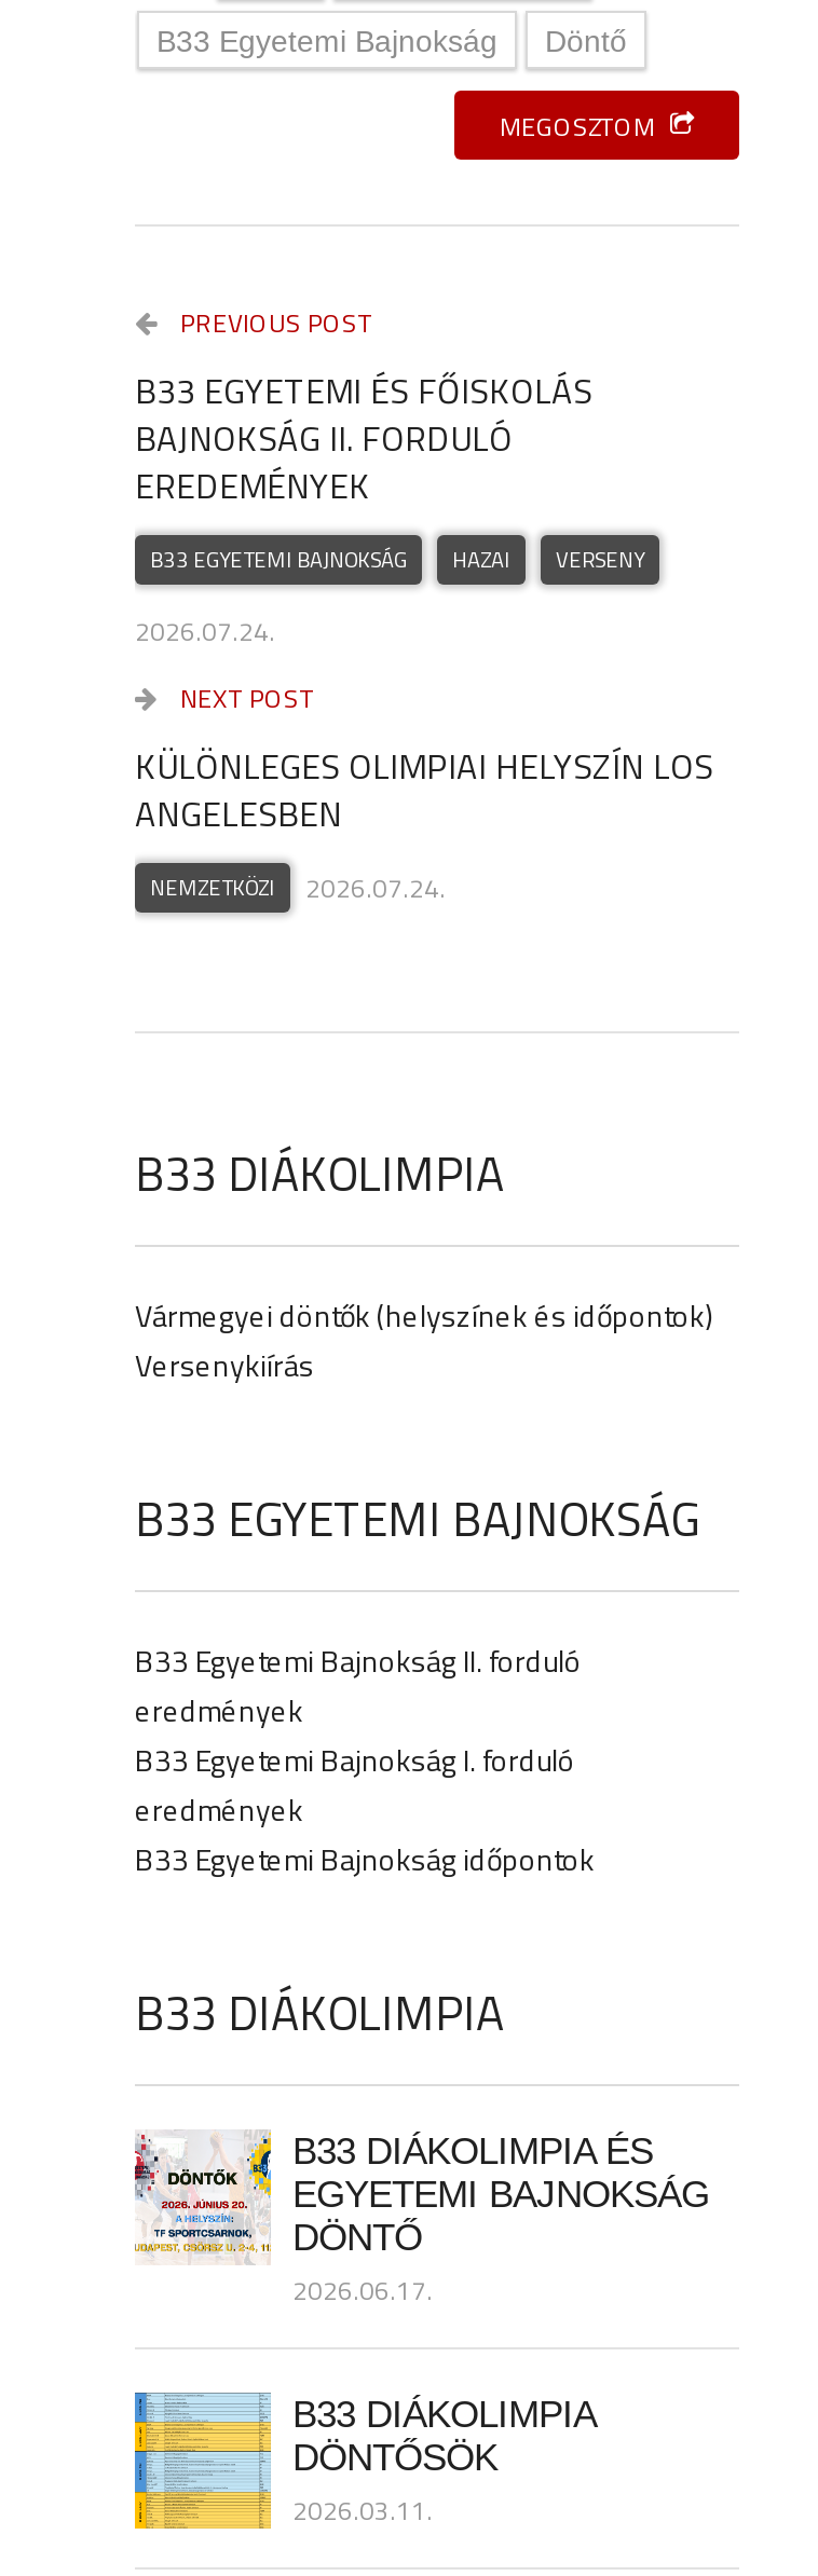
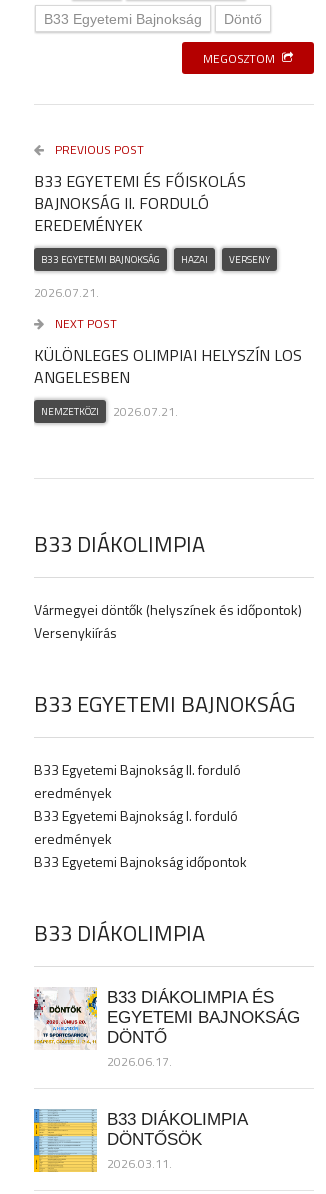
- 2026.07.24.
+ 2026.07.21.

- NEMZETKÖZI 2026.07.24.
+ NEMZETKÖZI 2026.07.21.
